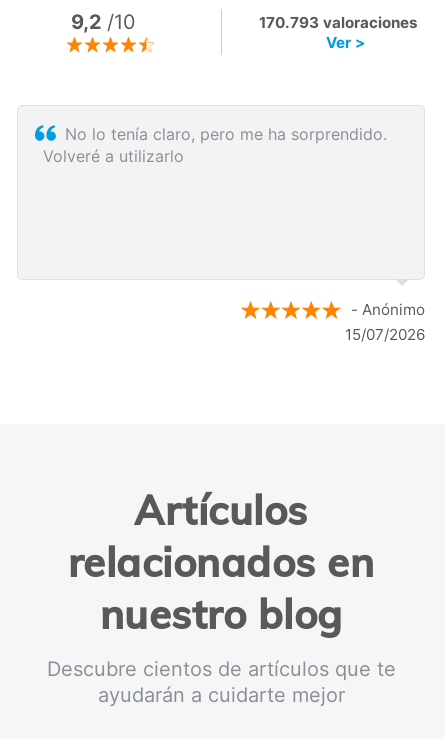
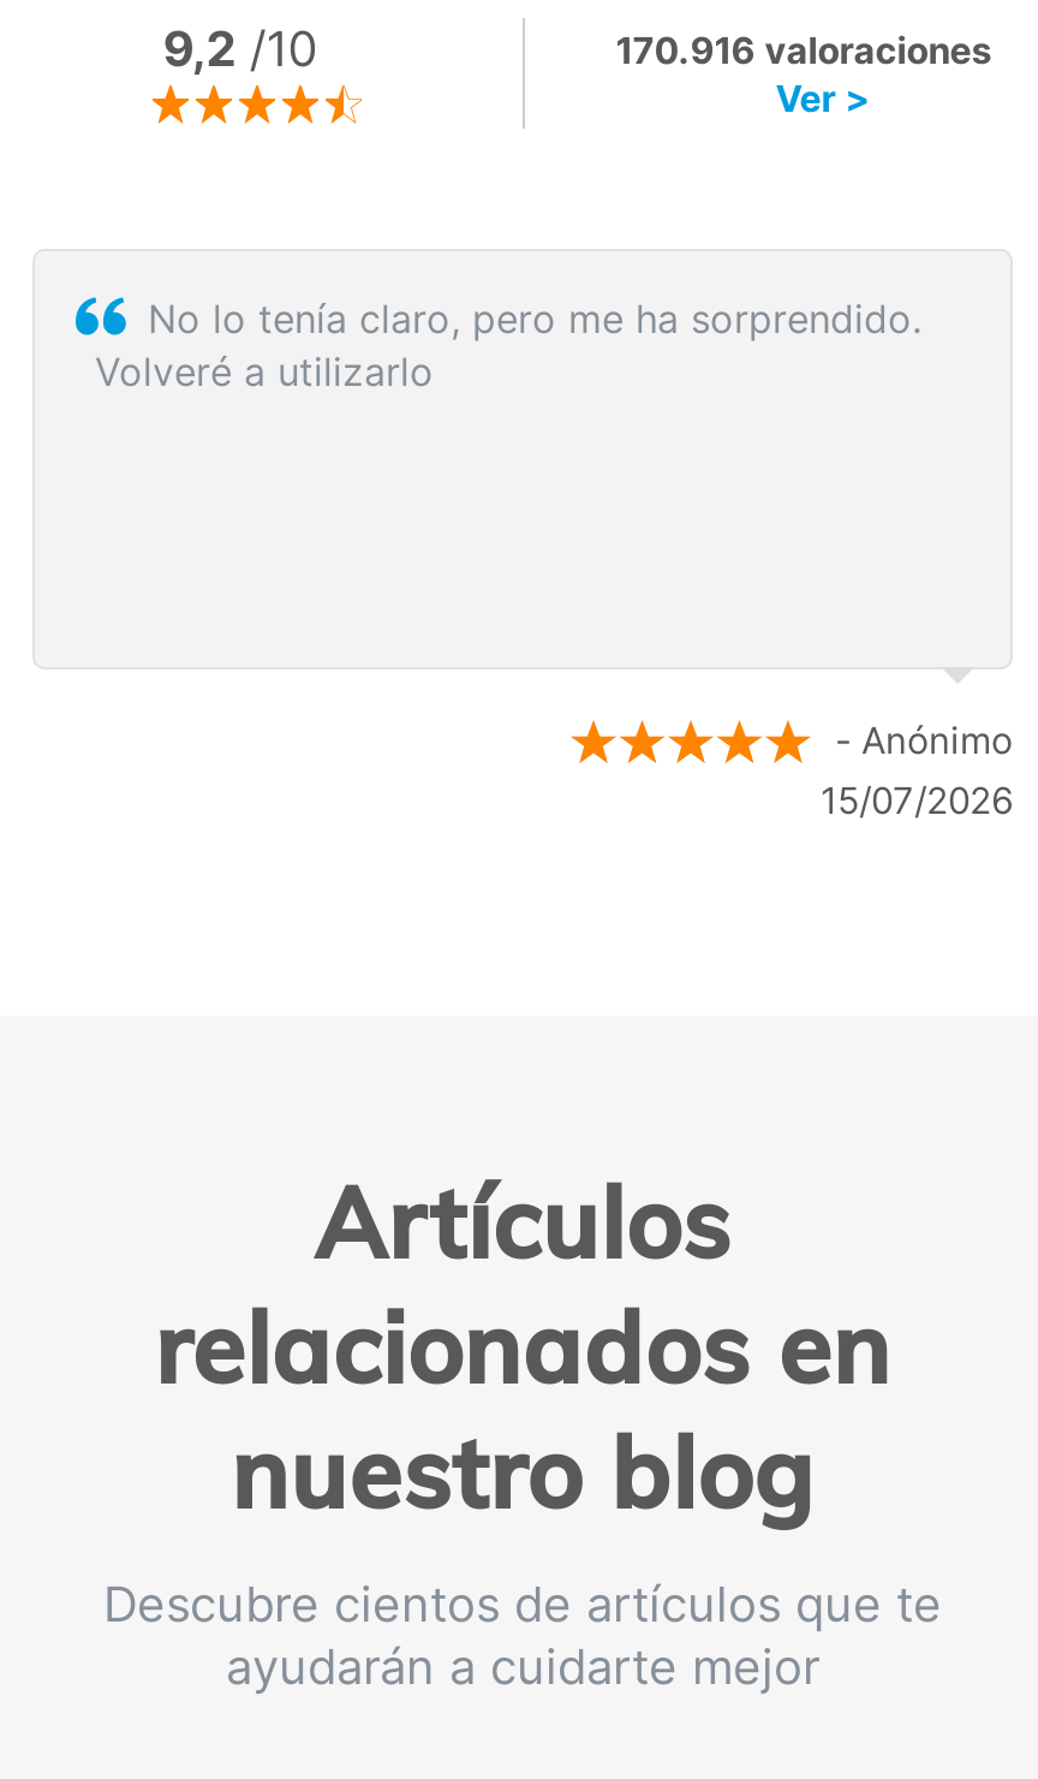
- 170.793 valoraciones
+ 170.916 valoraciones
